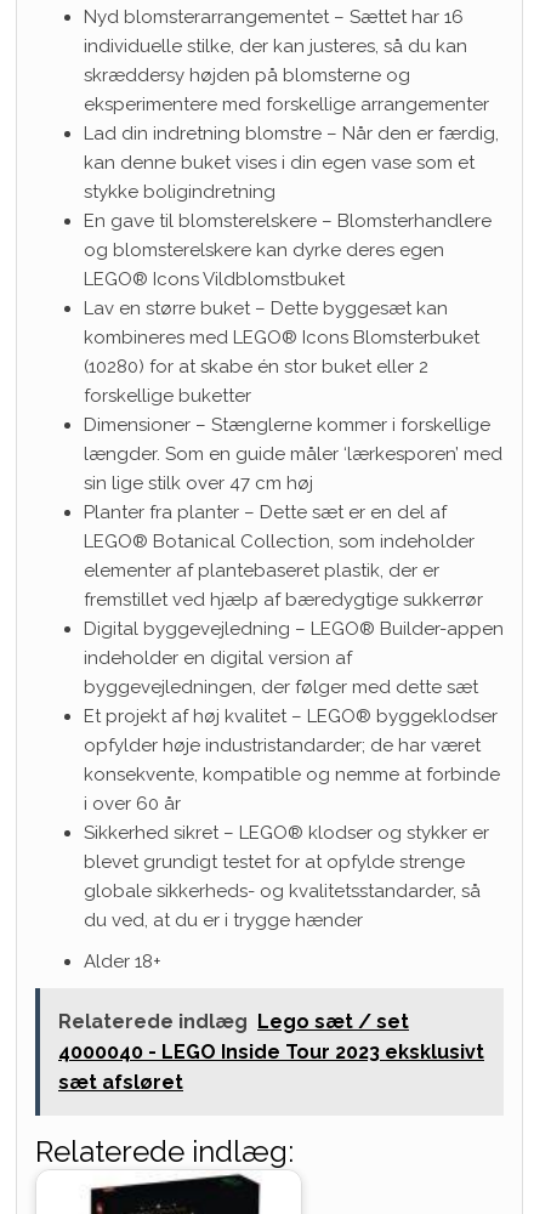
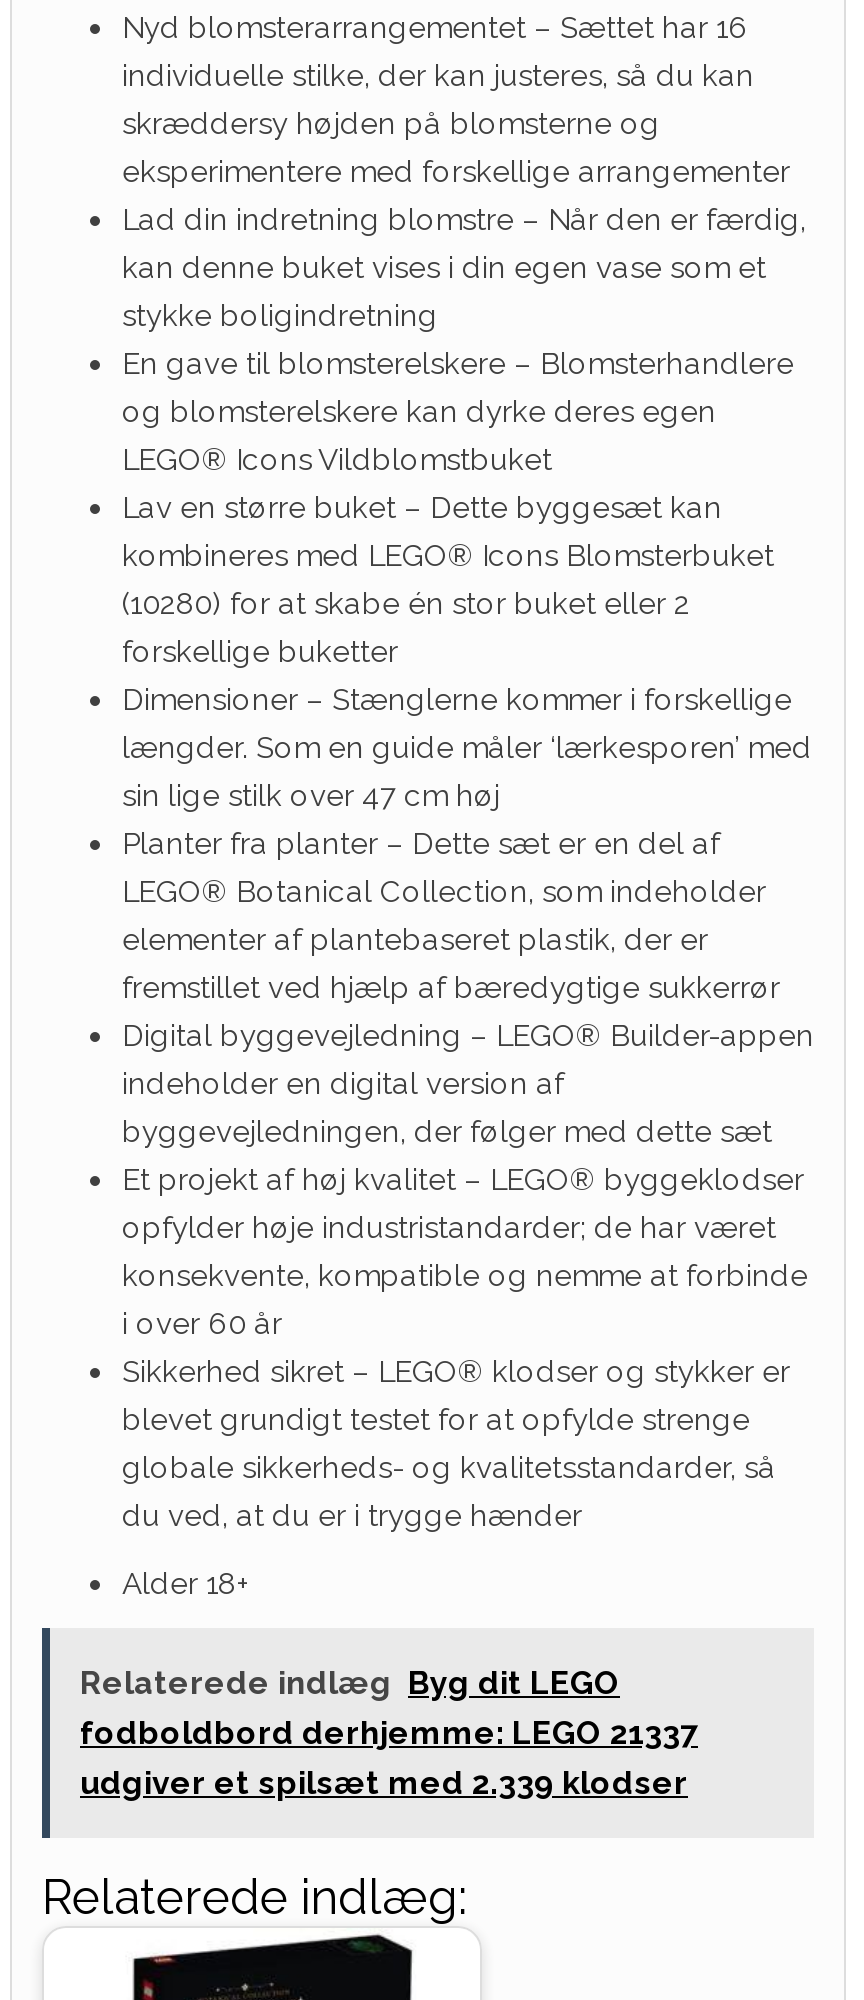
- Relaterede indlæg Lego sæt / set
- 4000040 - LEGO Inside Tour 2023 eksklusivt
- sæt afsløret
+ Relaterede indlæg Byg dit LEGO
+ fodboldbord derhjemme: LEGO 21337
+ udgiver et spilsæt med 2.339 klodser
